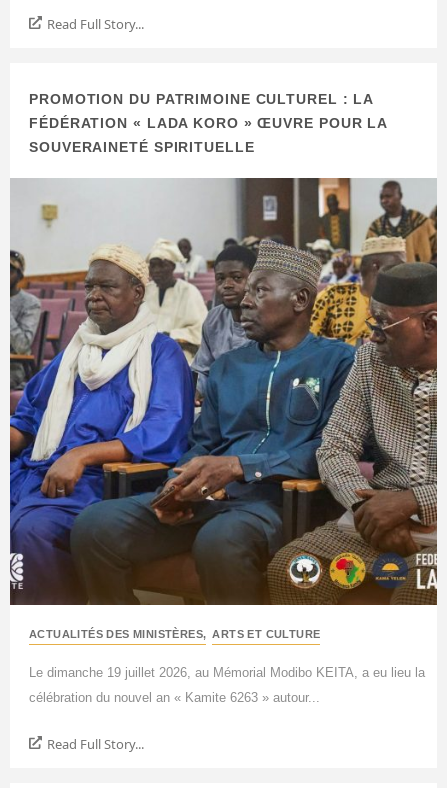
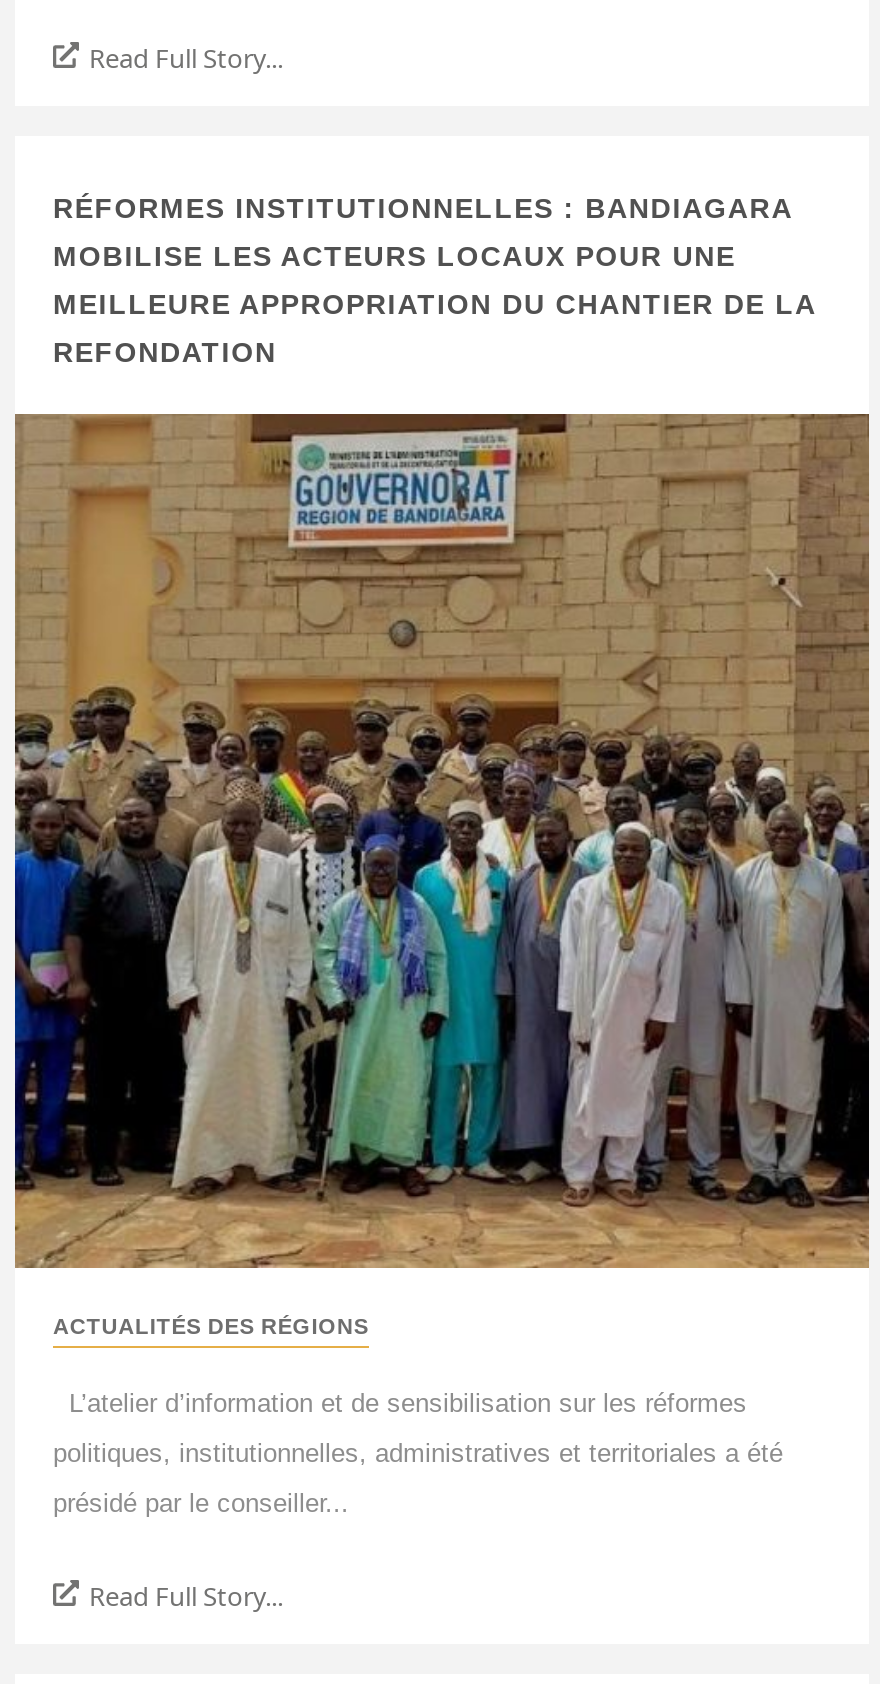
- PROMOTION DU PATRIMOINE CULTUREL : LA
- FÉDÉRATION « LADA KORO » ŒUVRE POUR LA
- SOUVERAINETÉ SPIRITUELLE
+ RÉFORMES INSTITUTIONNELLES : BANDIAGARA
+ MOBILISE LES ACTEURS LOCAUX POUR UNE
+ MEILLEURE APPROPRIATION DU CHANTIER DE LA
+ REFONDATION

- [image]
- ACTUALITÉS DES MINISTÈRES, ARTS ET CULTURE
- Le dimanche 19 juillet 2026, au Mémorial Modibo KEITA, a eu lieu la
- célébration du nouvel an « Kamite 6263 » autour...
+ [image]
+ ACTUALITÉS DES RÉGIONS
+ L’atelier d’information et de sensibilisation sur les réformes
+ politiques, institutionnelles, administratives et territoriales a été
+ présidé par le conseiller...
